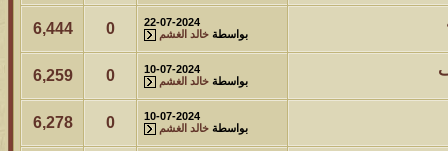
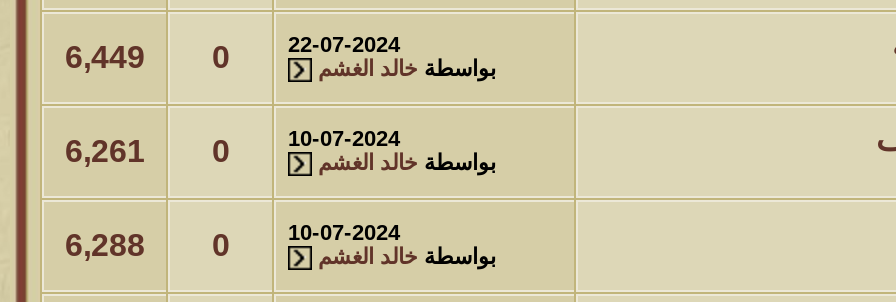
- 6,444 0
+ 6,449 0

- 6,259 0
+ 6,261 0

- 6,278 0
+ 6,288 0
